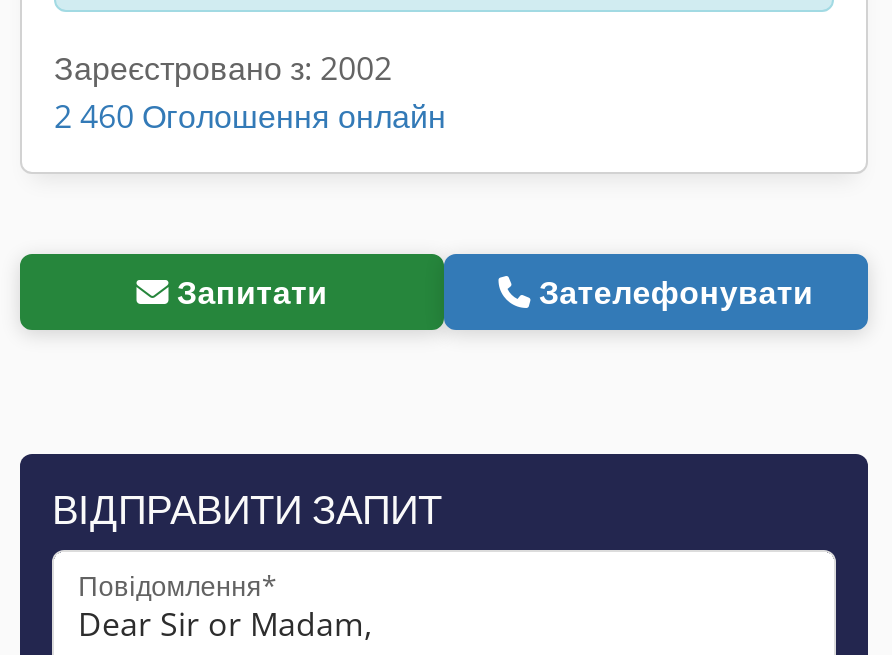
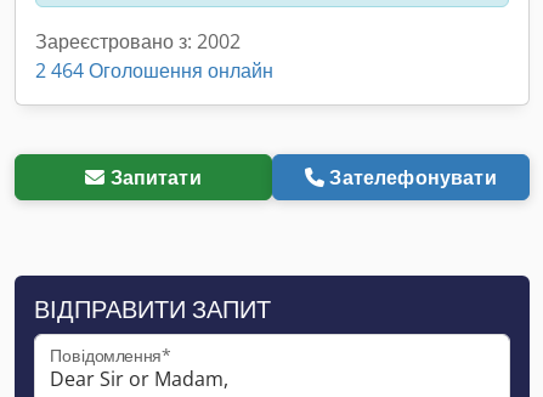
- 2 460 Оголошення онлайн
+ 2 464 Оголошення онлайн
